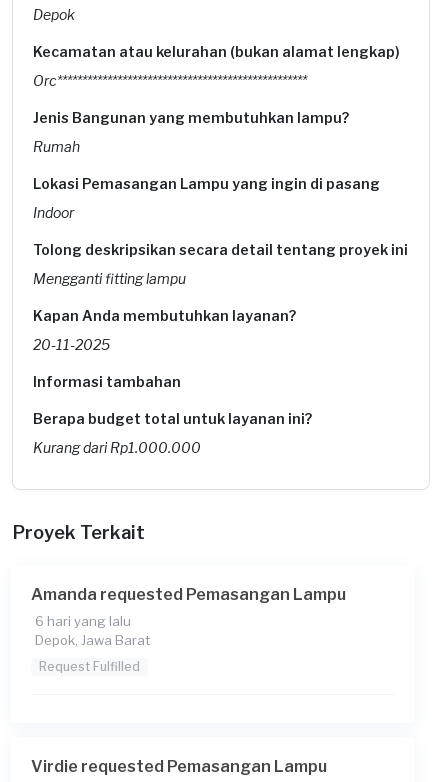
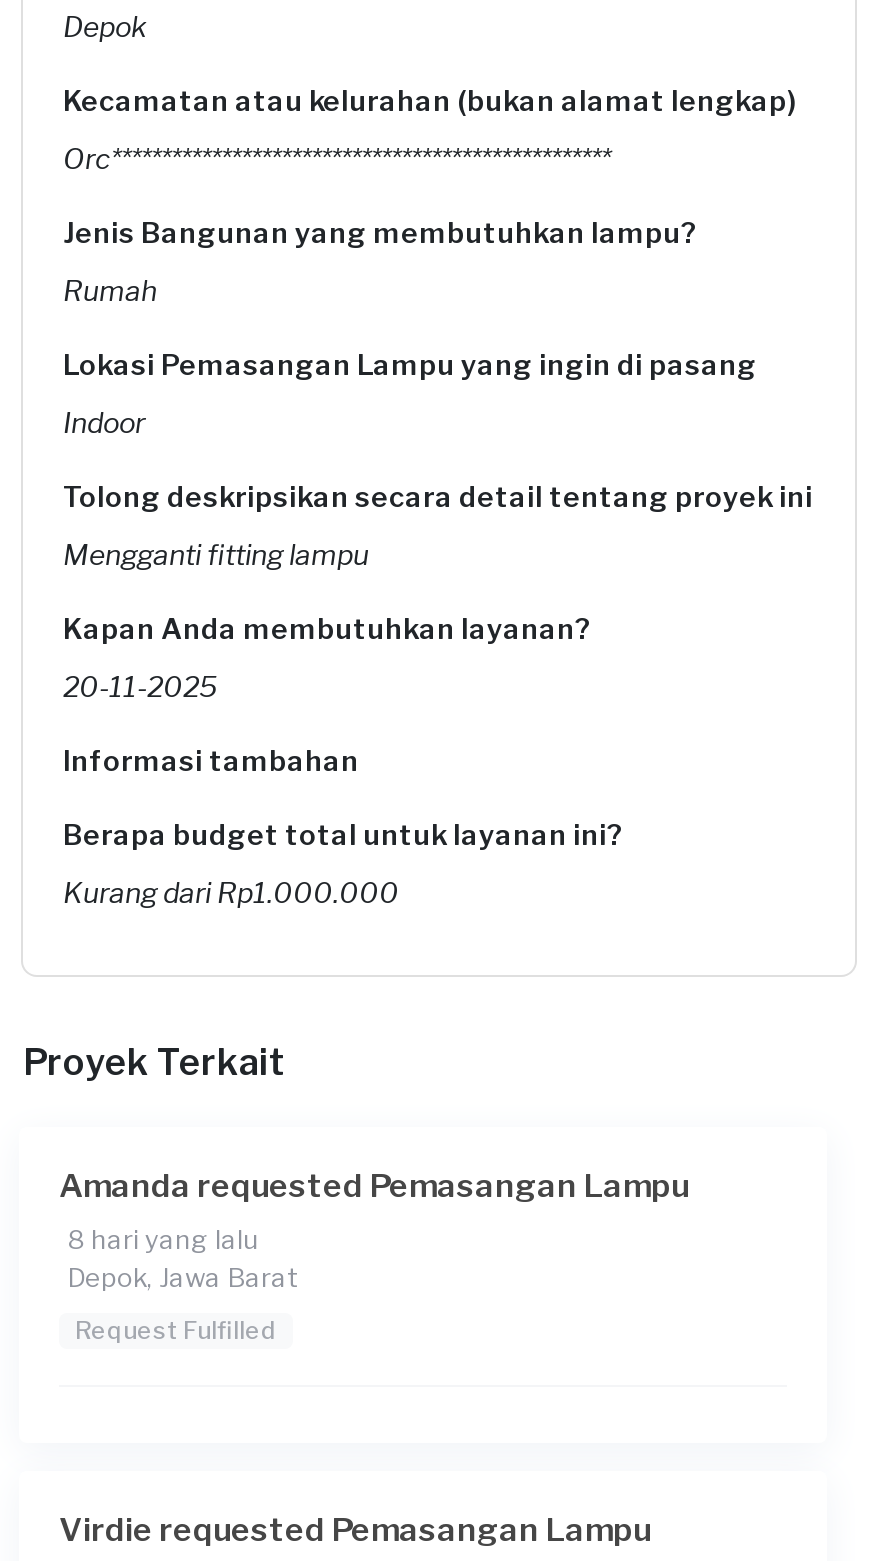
- 6 hari yang lalu
+ 8 hari yang lalu
